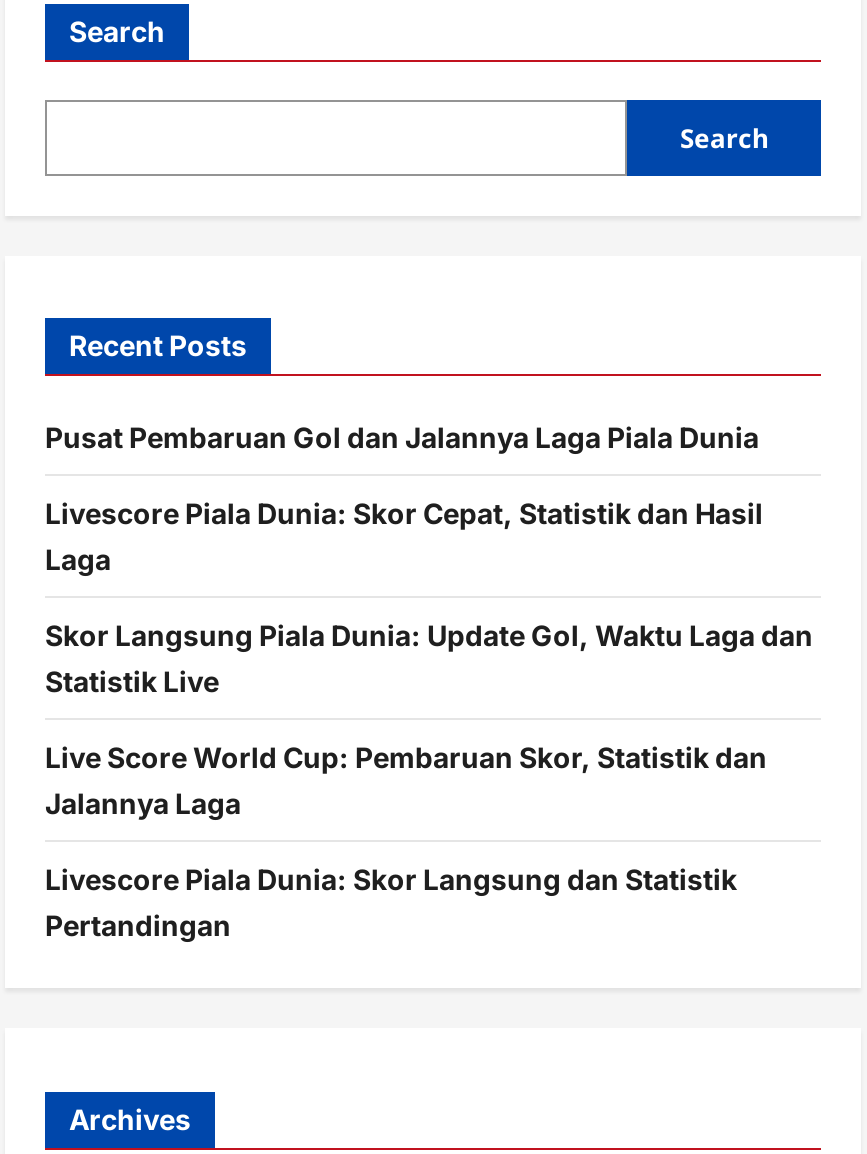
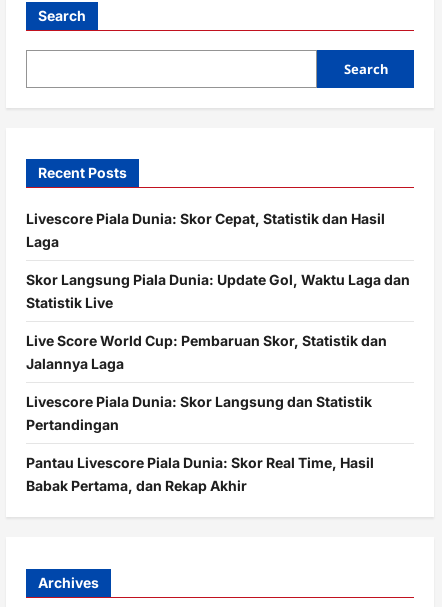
- Pusat Pembaruan Gol dan Jalannya Laga Piala Dunia

moved up: Livescore Piala Dunia: Skor Cepat, Statistik dan Hasil | Laga | Skor Langsung Piala Dunia: Update Gol, Waktu Laga dan | Statistik Live | Live Score World Cup: Pembaruan Skor, Statistik dan | Jalannya Laga | Livescore Piala Dunia: Skor Langsung dan Statistik | Pertandingan

+ Pantau Livescore Piala Dunia: Skor Real Time, Hasil
+ Babak Pertama, dan Rekap Akhir
